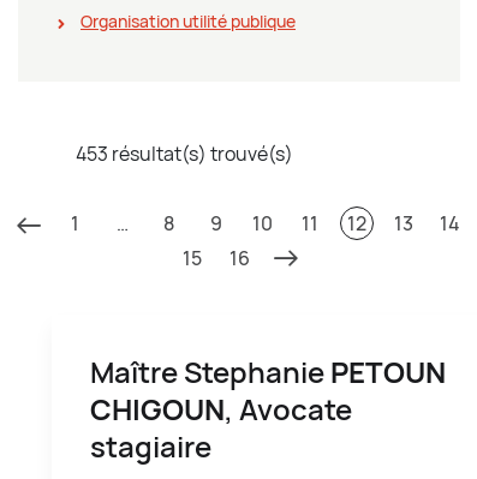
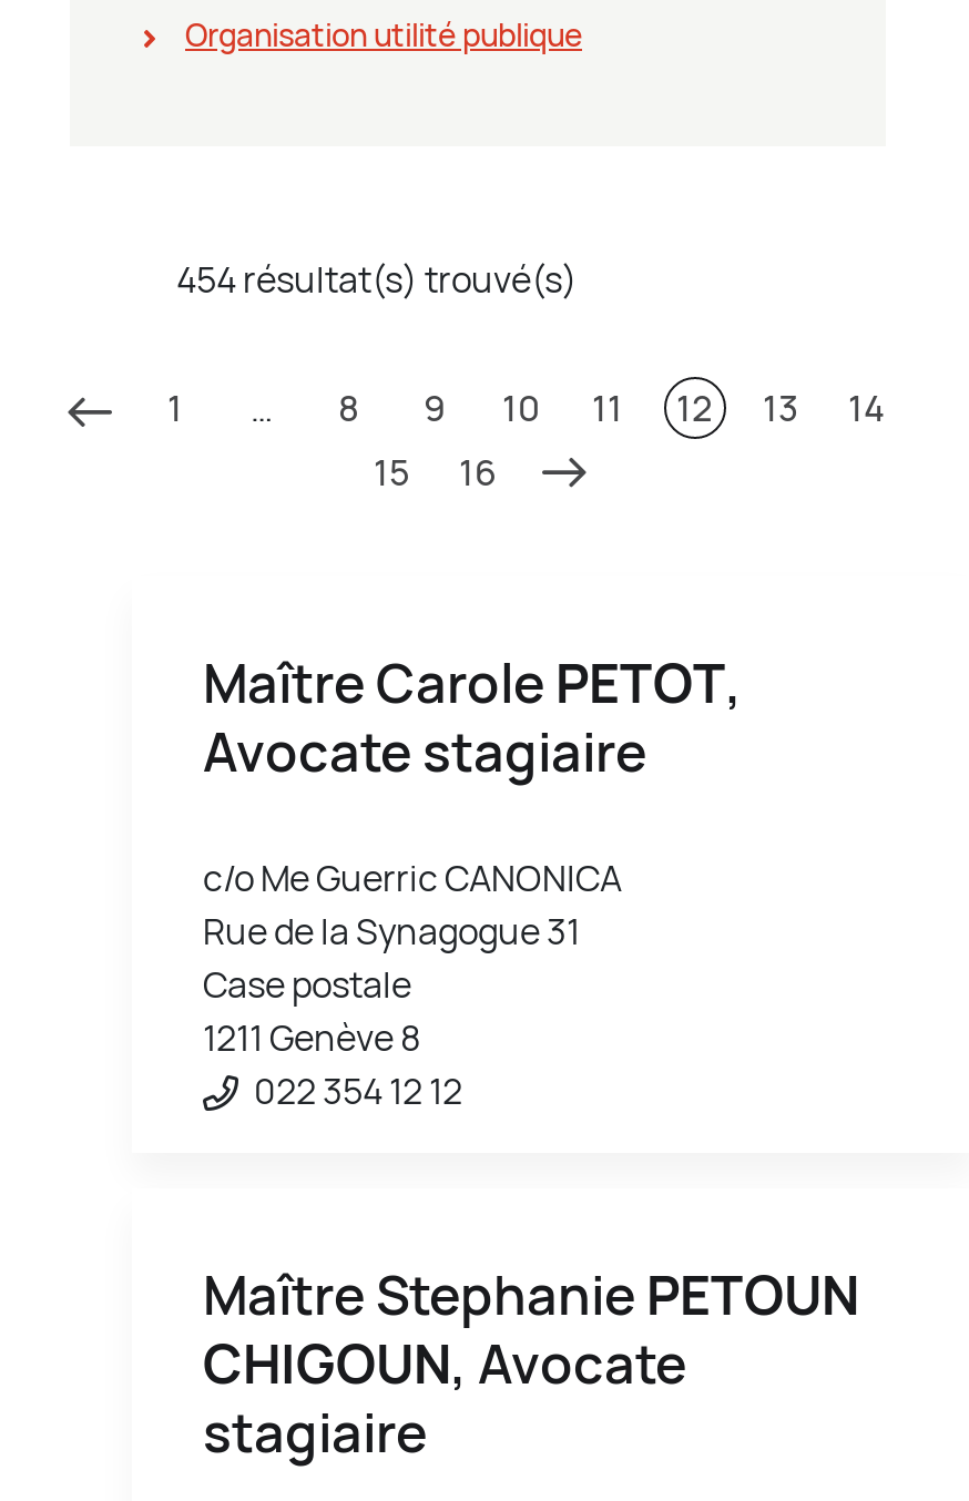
- 453 résultat(s) trouvé(s)
+ 454 résultat(s) trouvé(s)

+ Maître Carole PETOT,
+ Avocate stagiaire
+ c/o Me Guerric CANONICA
+ Rue de la Synagogue 31
+ Case postale
+ 1211 Genève 8
+ 022 354 12 12
